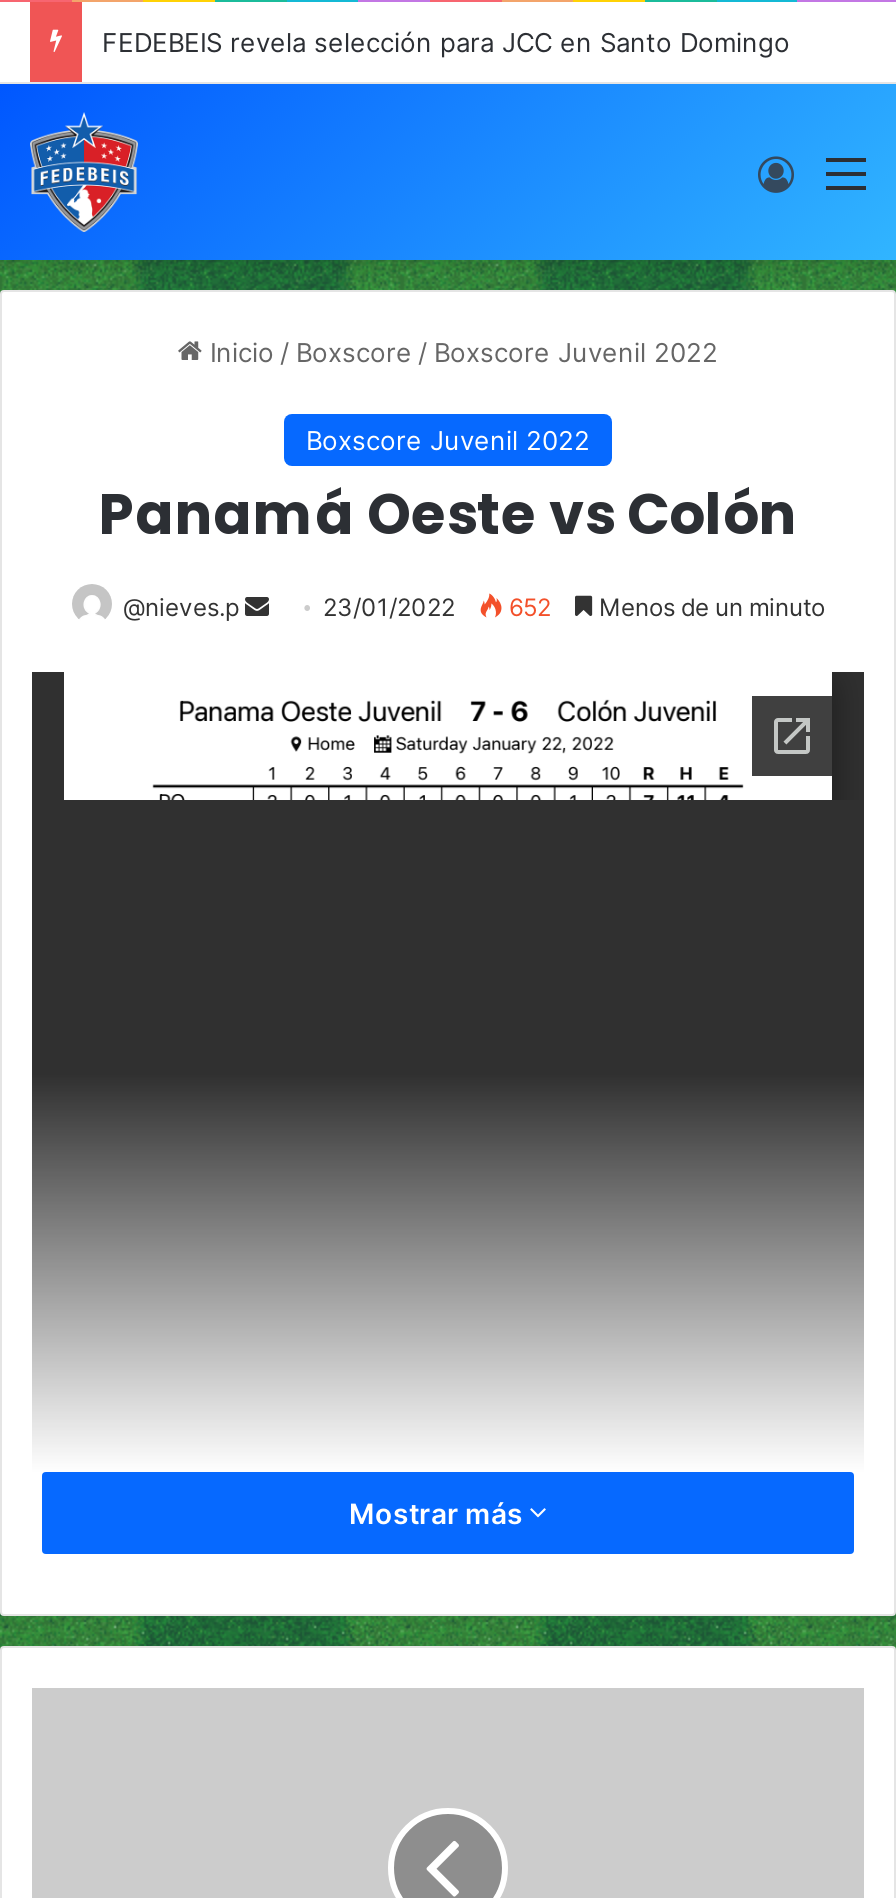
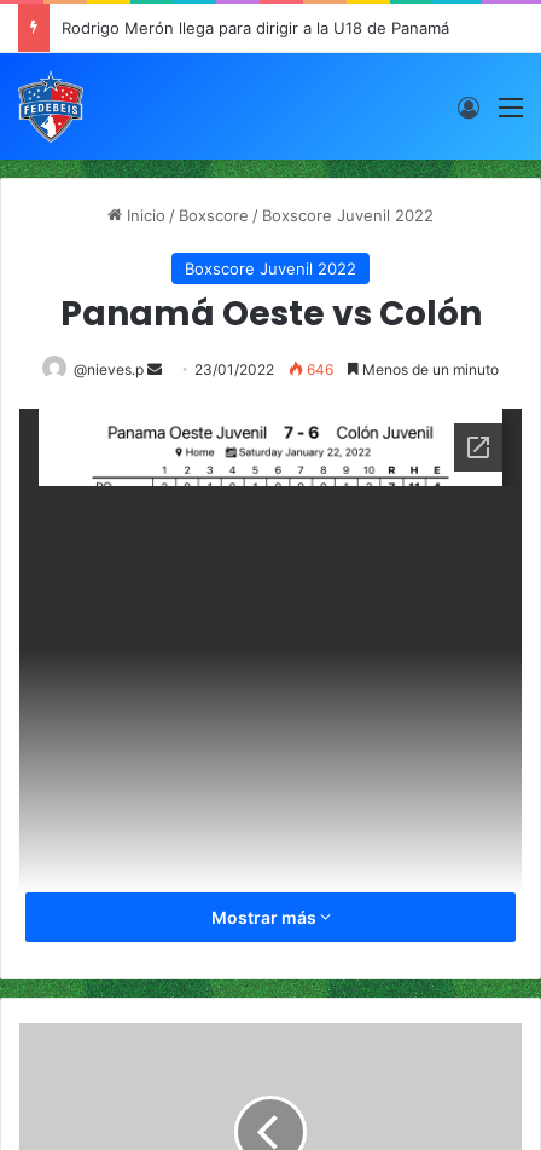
- FEDEBEIS revela selección para JCC en Santo Domingo
+ Rodrigo Merón llega para dirigir a la U18 de Panamá

- 652
+ 646
